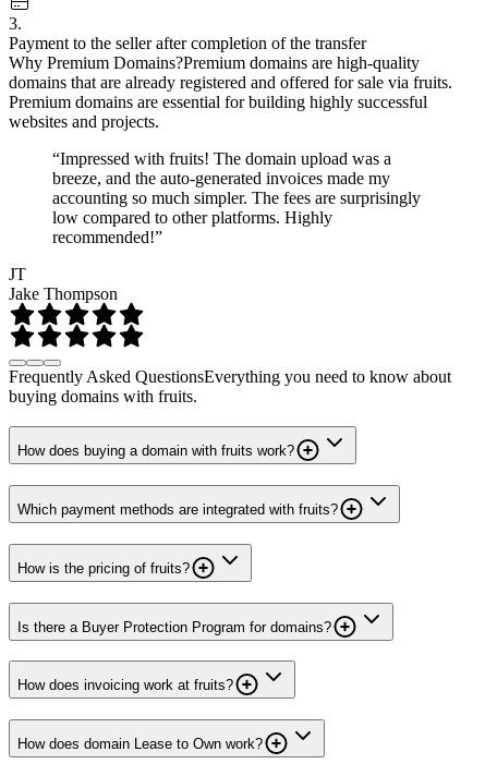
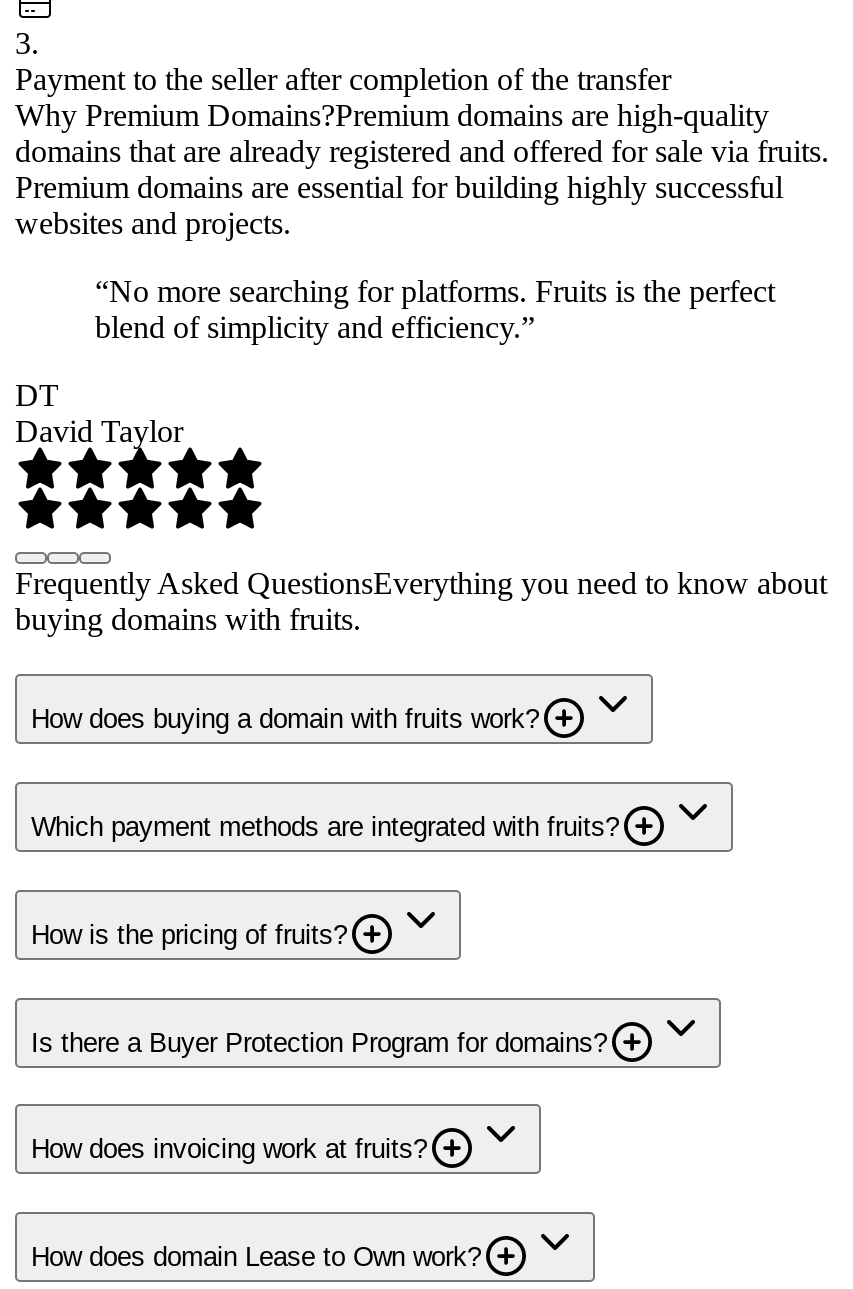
- “Impressed with fruits! The domain upload was a
- breeze, and the auto-generated invoices made my
- accounting so much simpler. The fees are surprisingly
- low compared to other platforms. Highly
- recommended!”
+ “No more searching for platforms. Fruits is the perfect
+ blend of simplicity and efficiency.”

- JT
- Jake Thompson
+ DT
+ David Taylor
